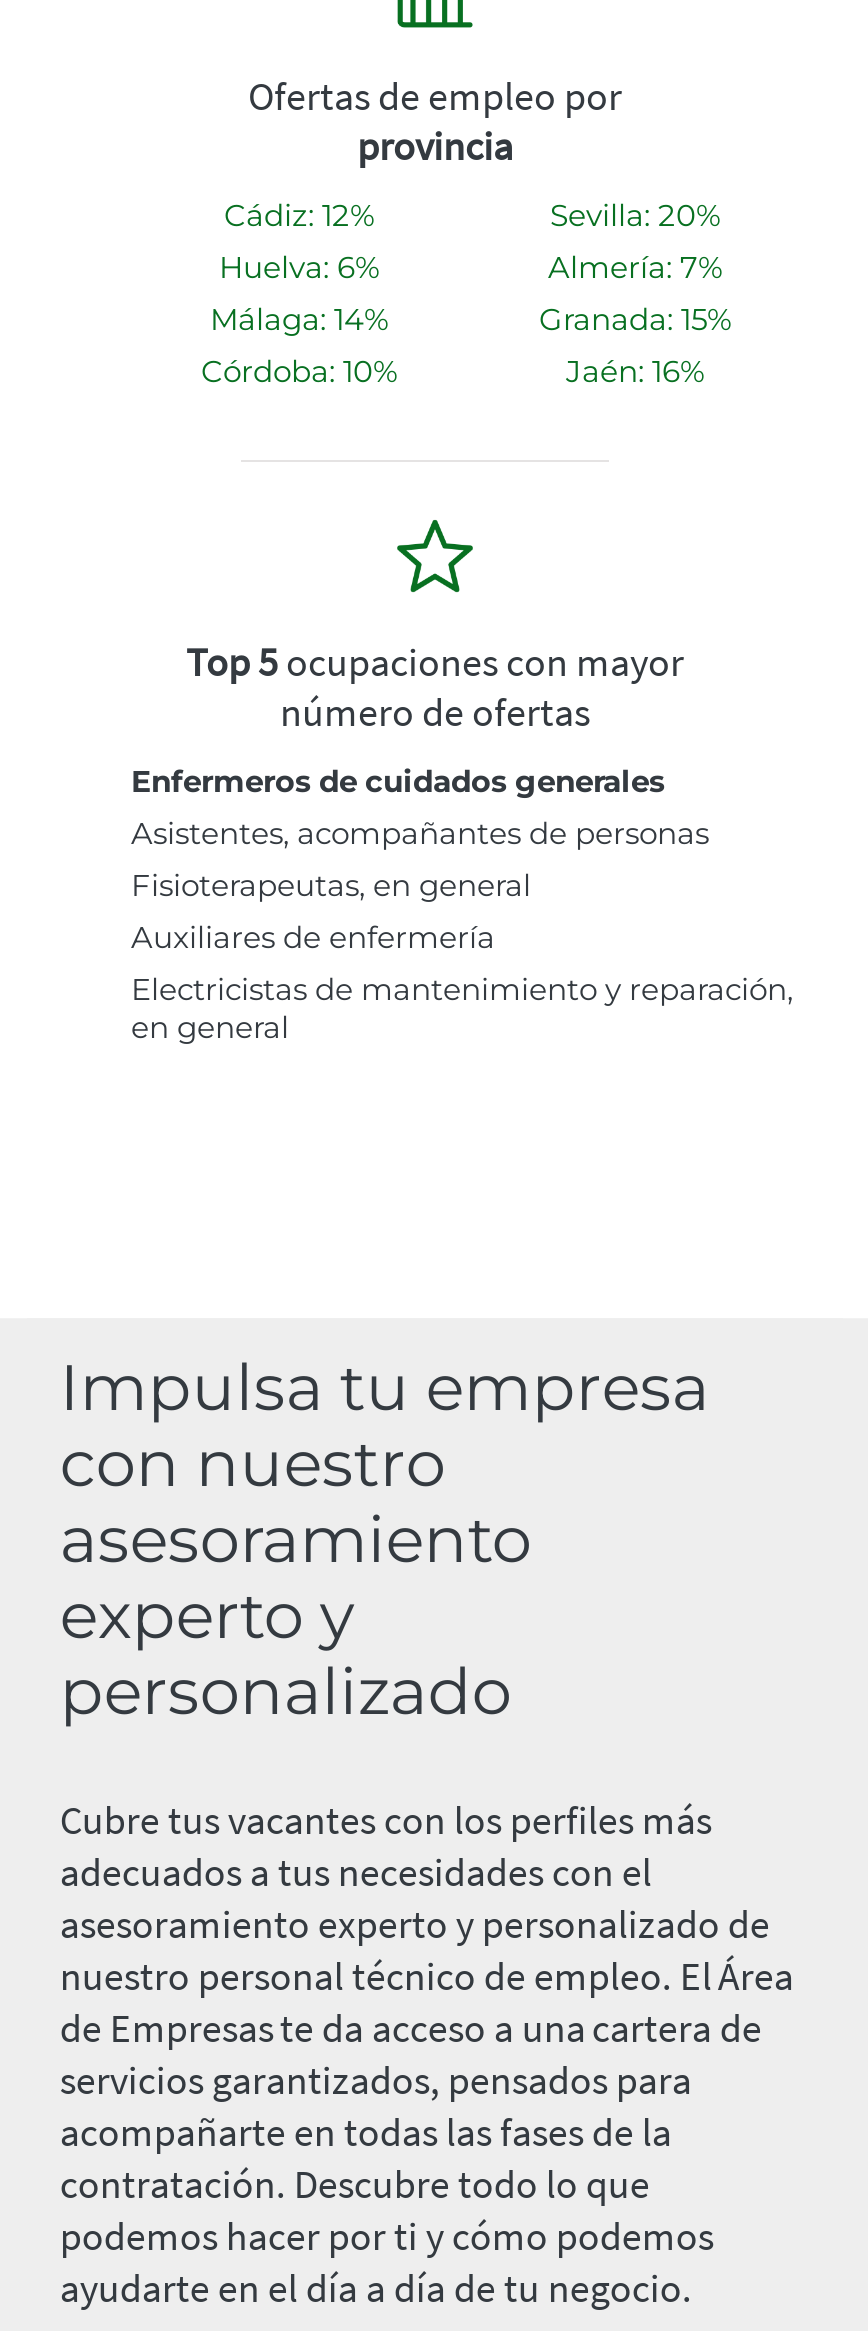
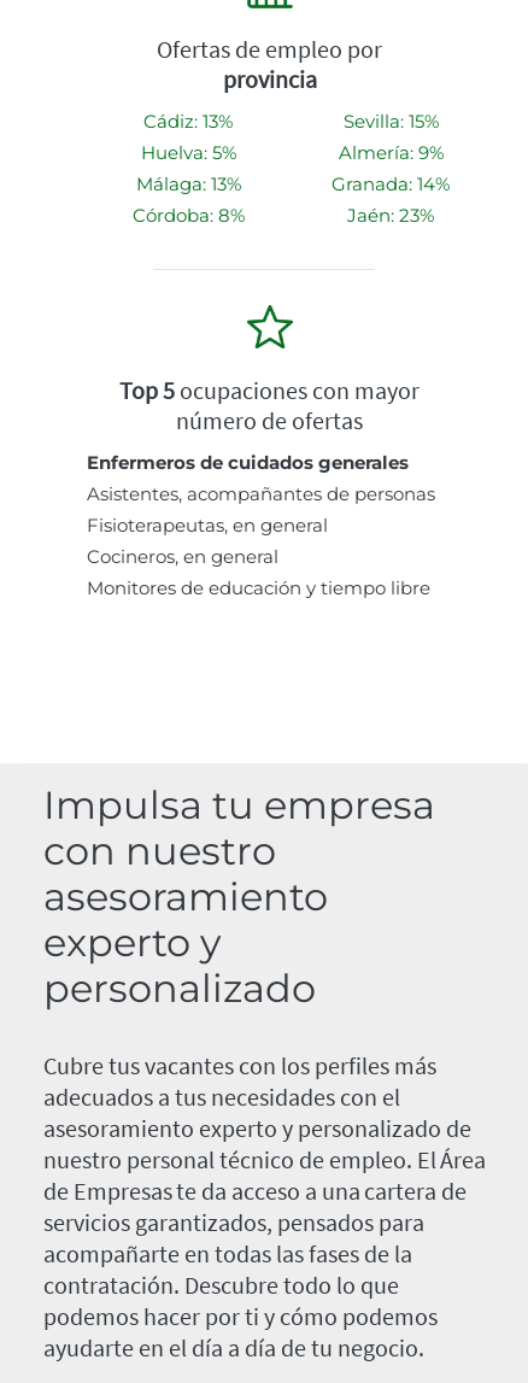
- Cádiz: 12%
+ Cádiz: 13%

- Sevilla: 20%
+ Sevilla: 15%

- Huelva: 6%
+ Huelva: 5%

- Almería: 7%
+ Almería: 9%

- Málaga: 14%
+ Málaga: 13%

- Granada: 15%
+ Granada: 14%

- Córdoba: 10%
+ Córdoba: 8%

- Jaén: 16%
+ Jaén: 23%

- Auxiliares de enfermería
- Electricistas de mantenimiento y reparación,
- en general
+ Cocineros, en general
+ Monitores de educación y tiempo libre
